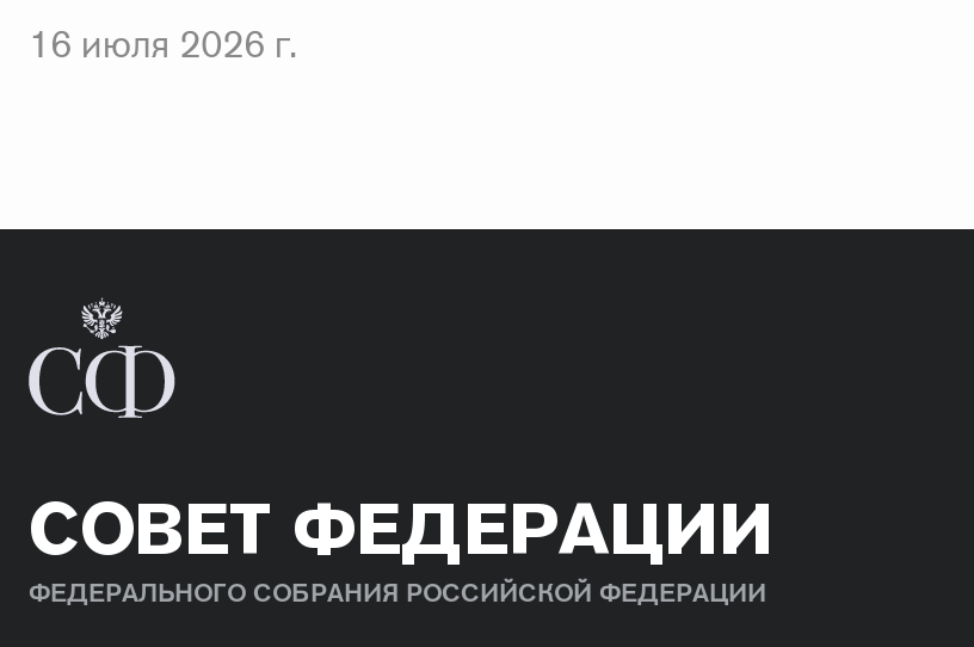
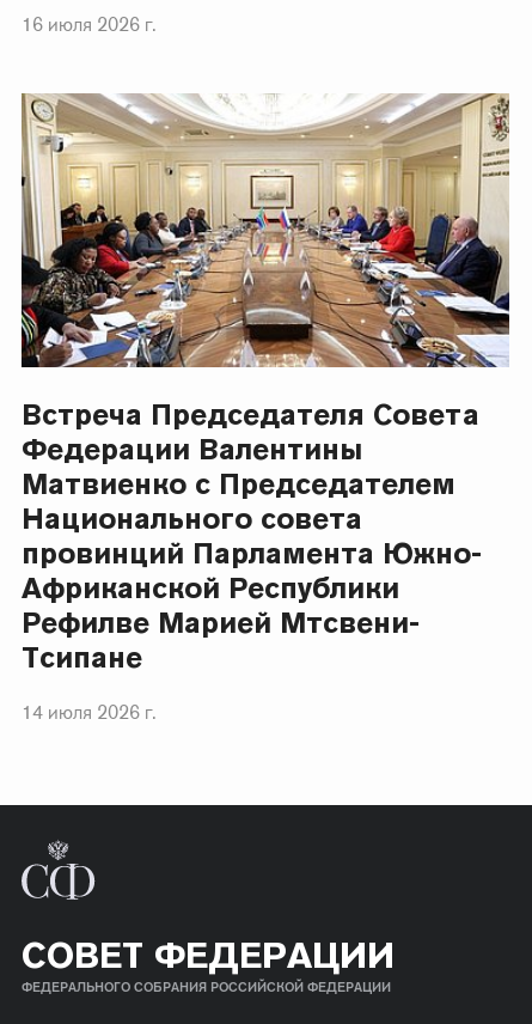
+ [image]
+ Встреча Председателя Совета
+ Федерации Валентины
+ Матвиенко с Председателем
+ Национального совета
+ провинций Парламента Южно-
+ Африканской Республики
+ Рефилве Марией Мтсвени-
+ Тсипане
+ 14 июля 2026 г.
